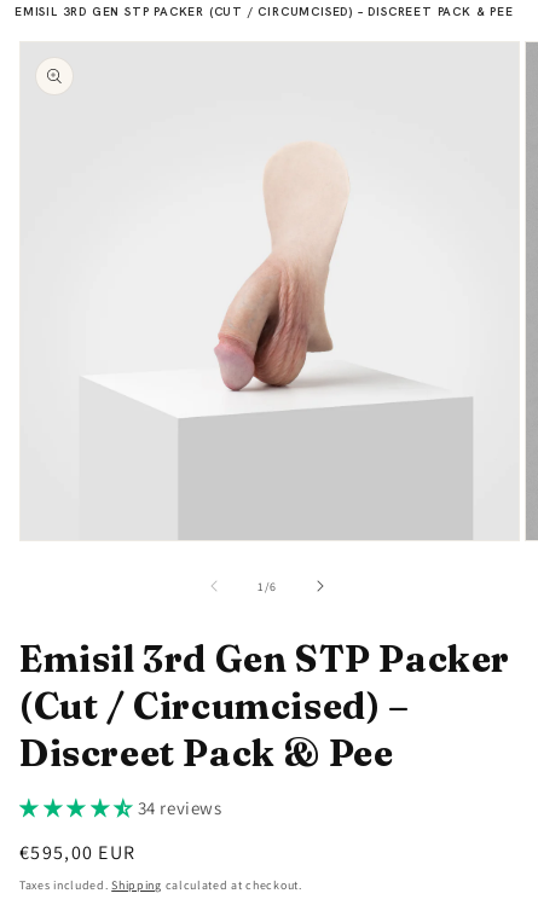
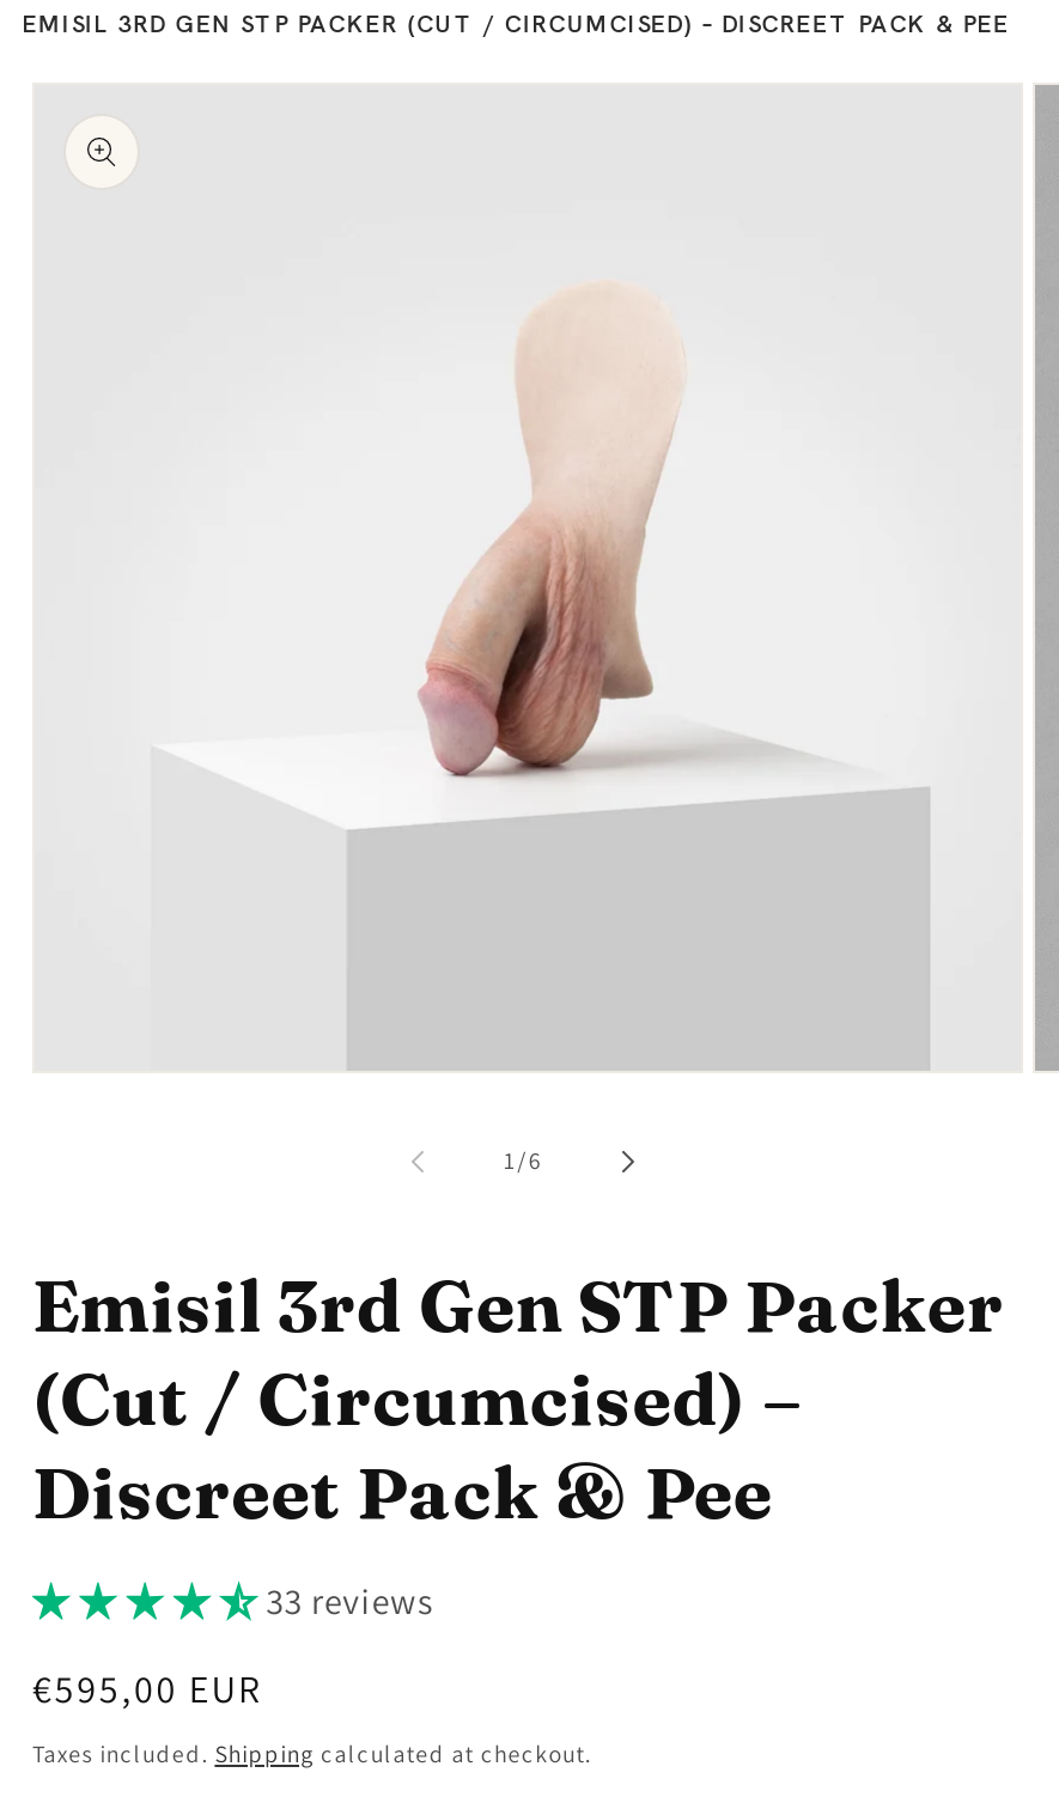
- 34 reviews
+ 33 reviews
